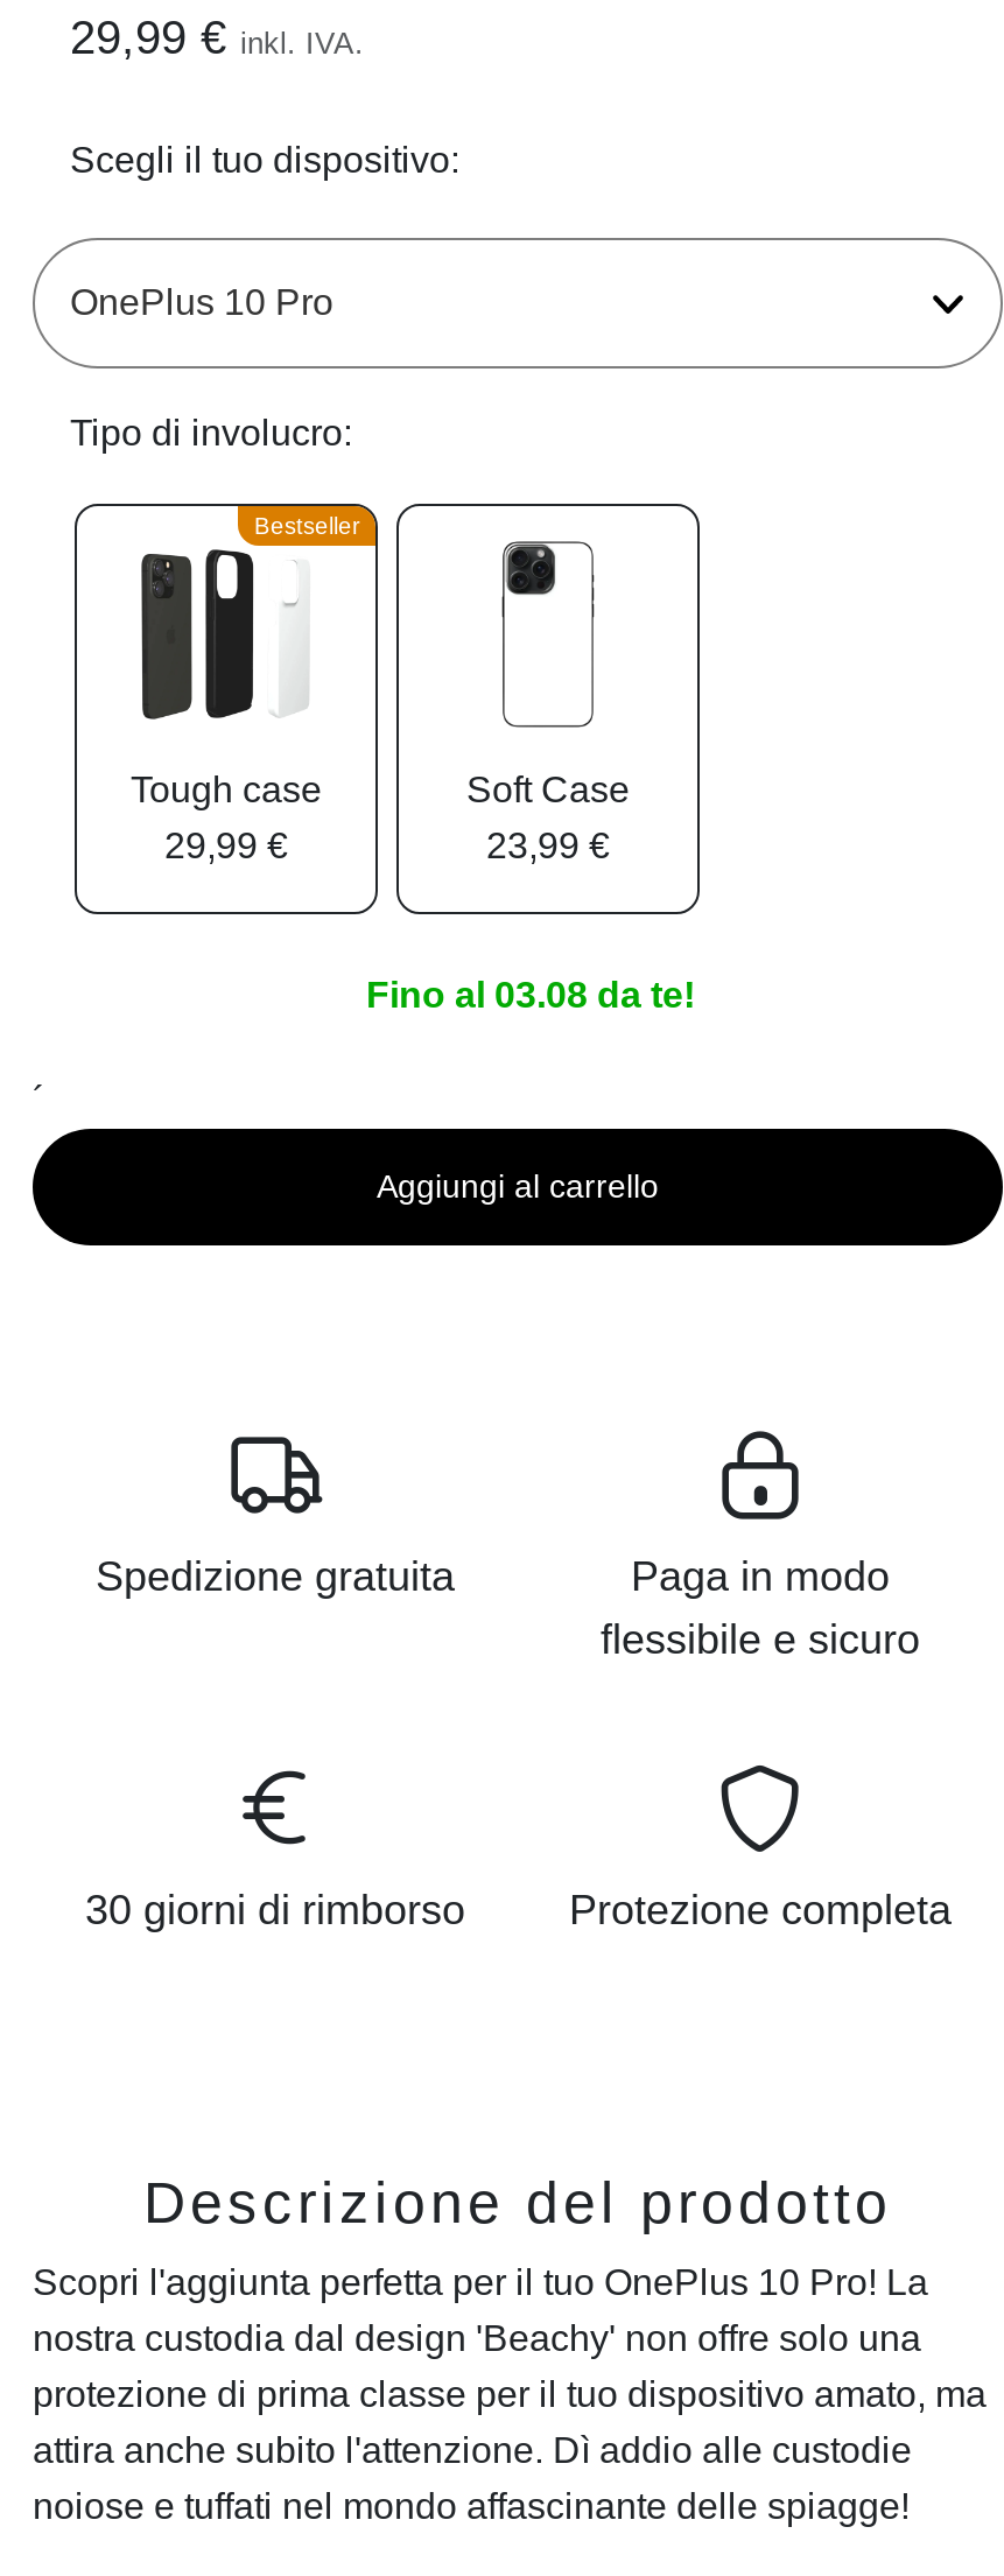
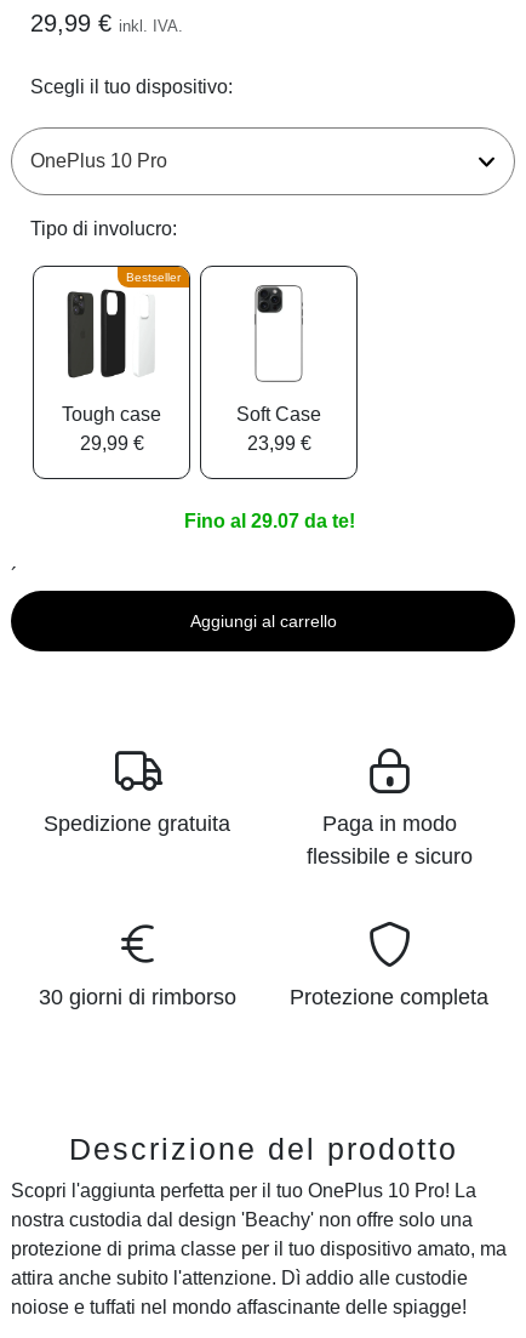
- Fino al 03.08 da te!
+ Fino al 29.07 da te!
